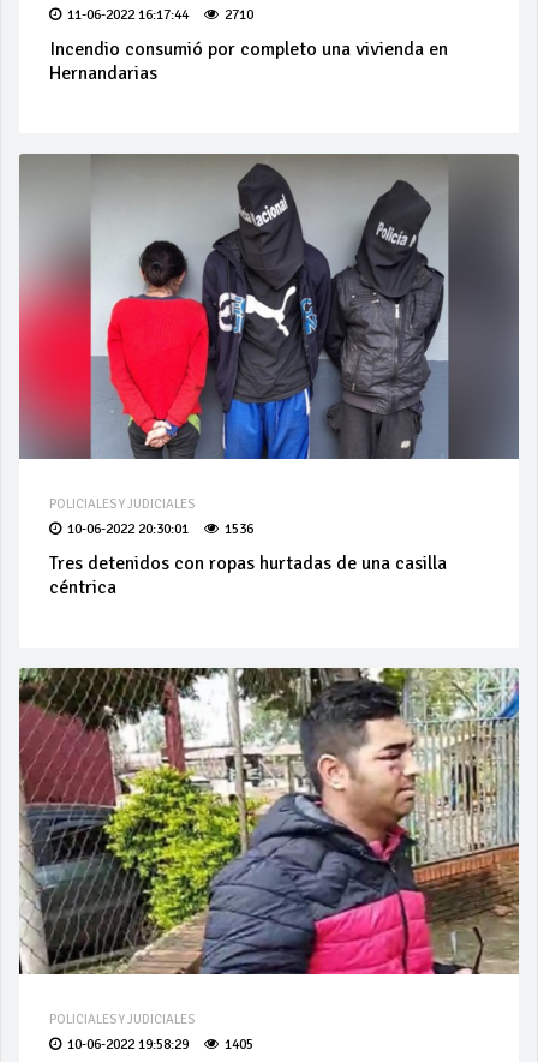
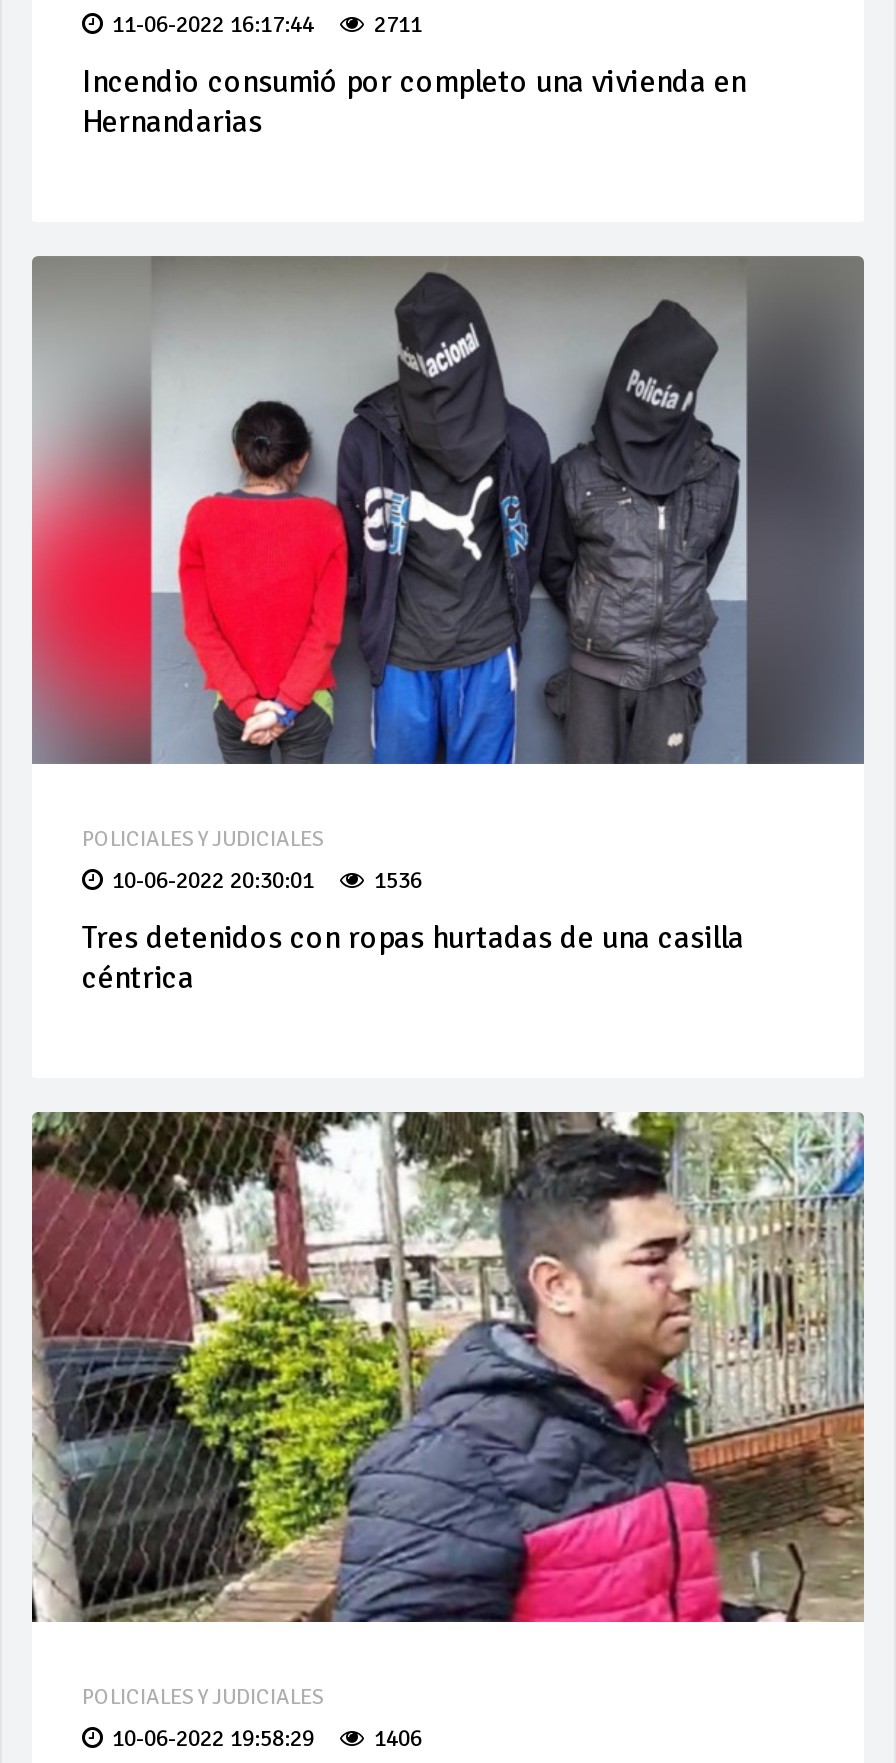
- 11-06-2022 16:17:44 2710
+ 11-06-2022 16:17:44 2711

- 10-06-2022 19:58:29 1405
+ 10-06-2022 19:58:29 1406
